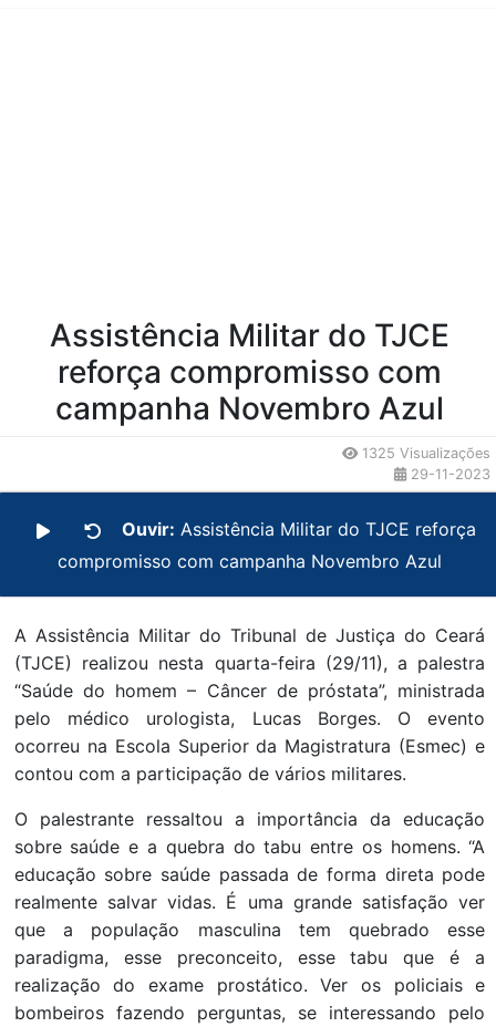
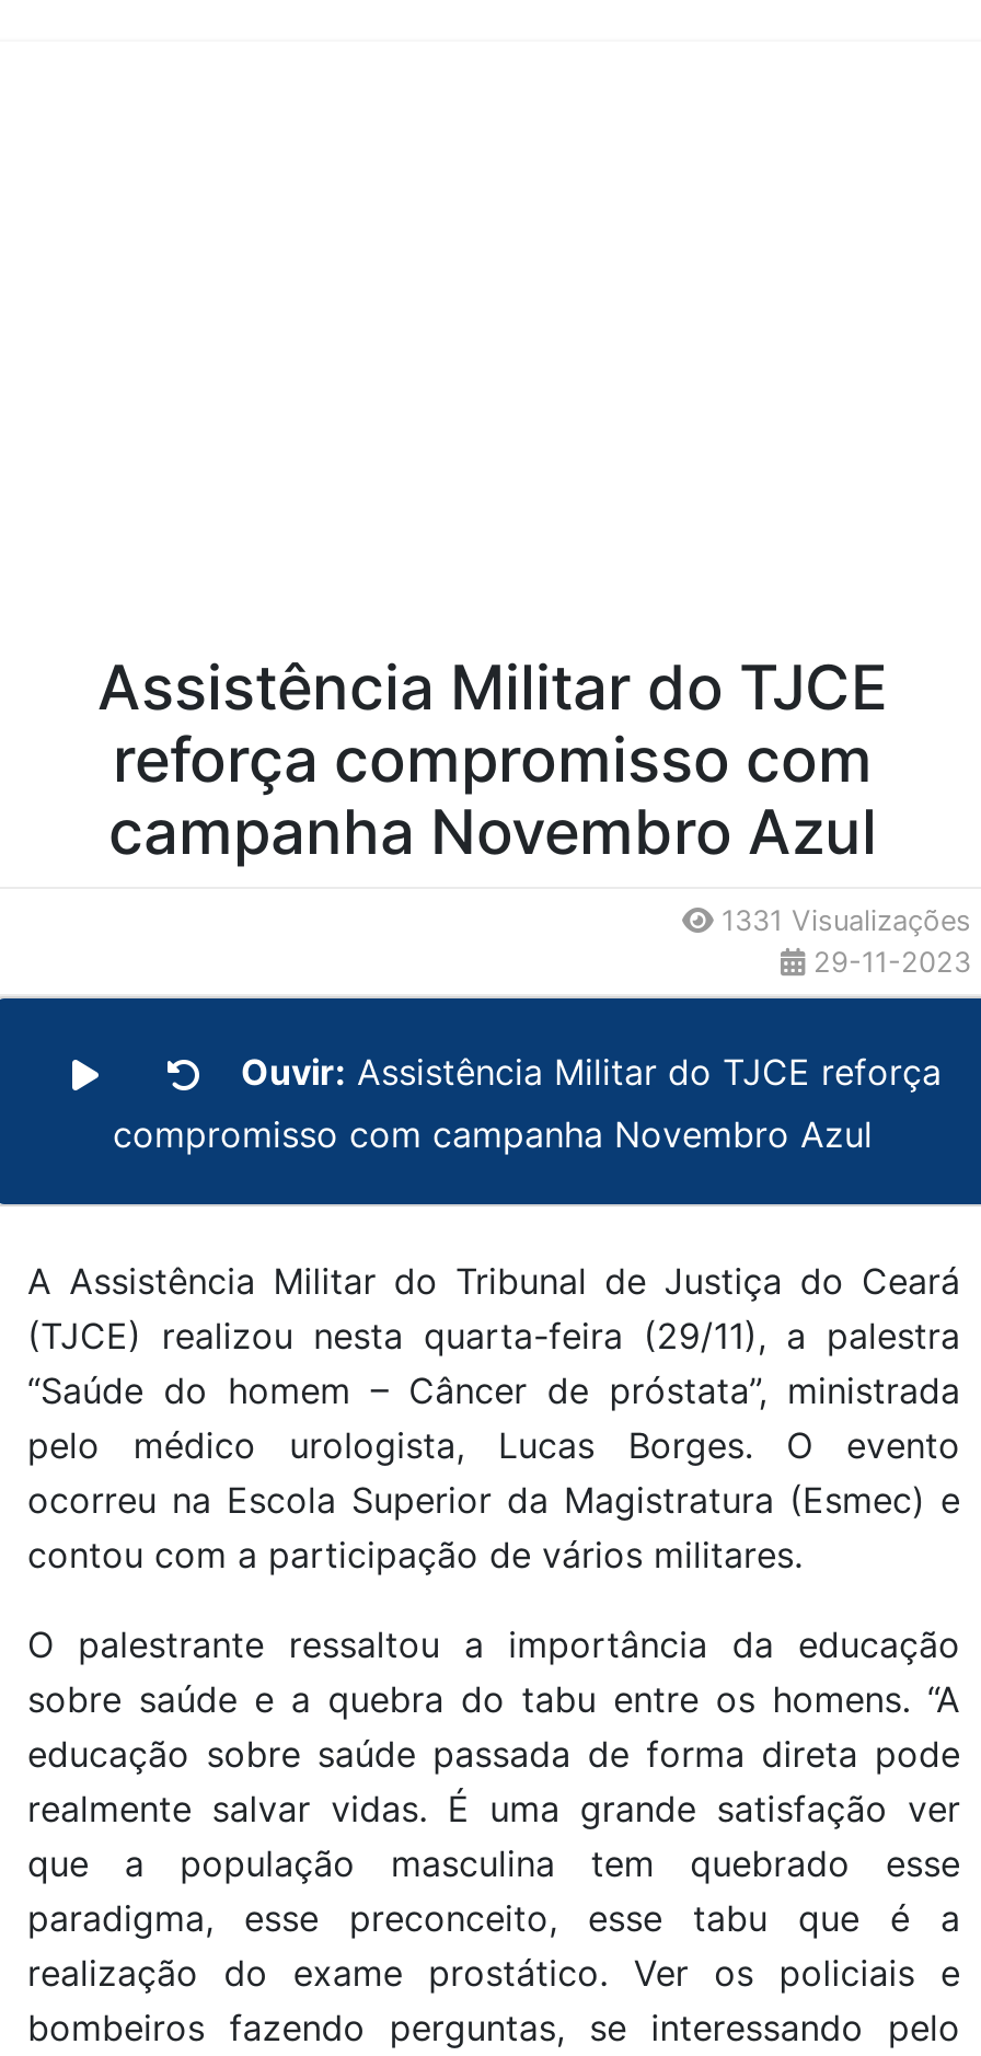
- 1325 Visualizações
+ 1331 Visualizações
